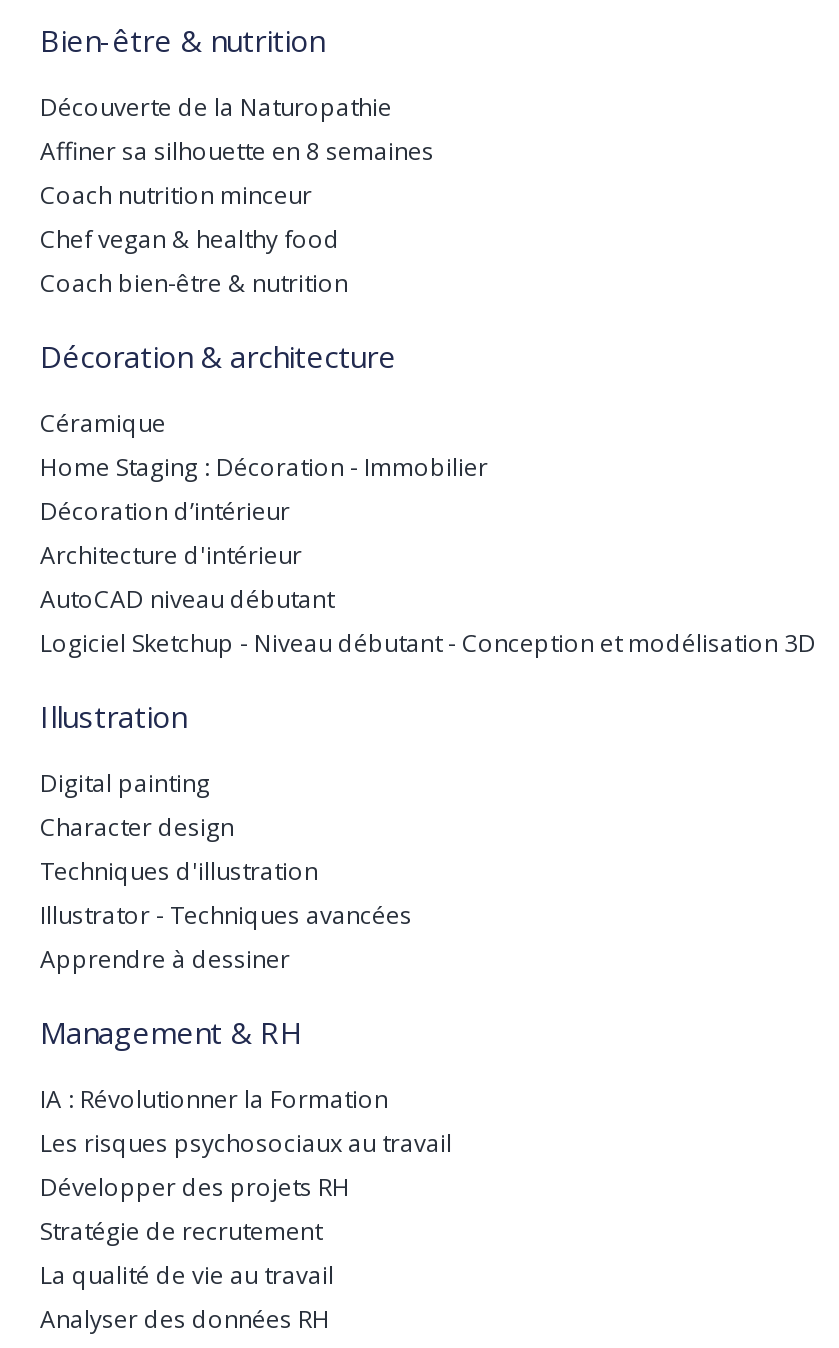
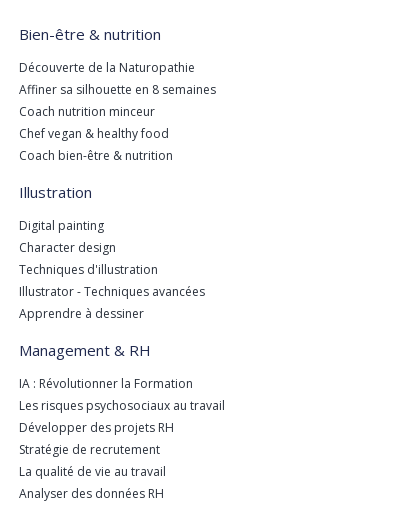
- Décoration & architecture
- Céramique
- Home Staging : Décoration - Immobilier
- Décoration d’intérieur
- Architecture d'intérieur
- AutoCAD niveau débutant
- Logiciel Sketchup - Niveau débutant - Conception et modélisation 3D
